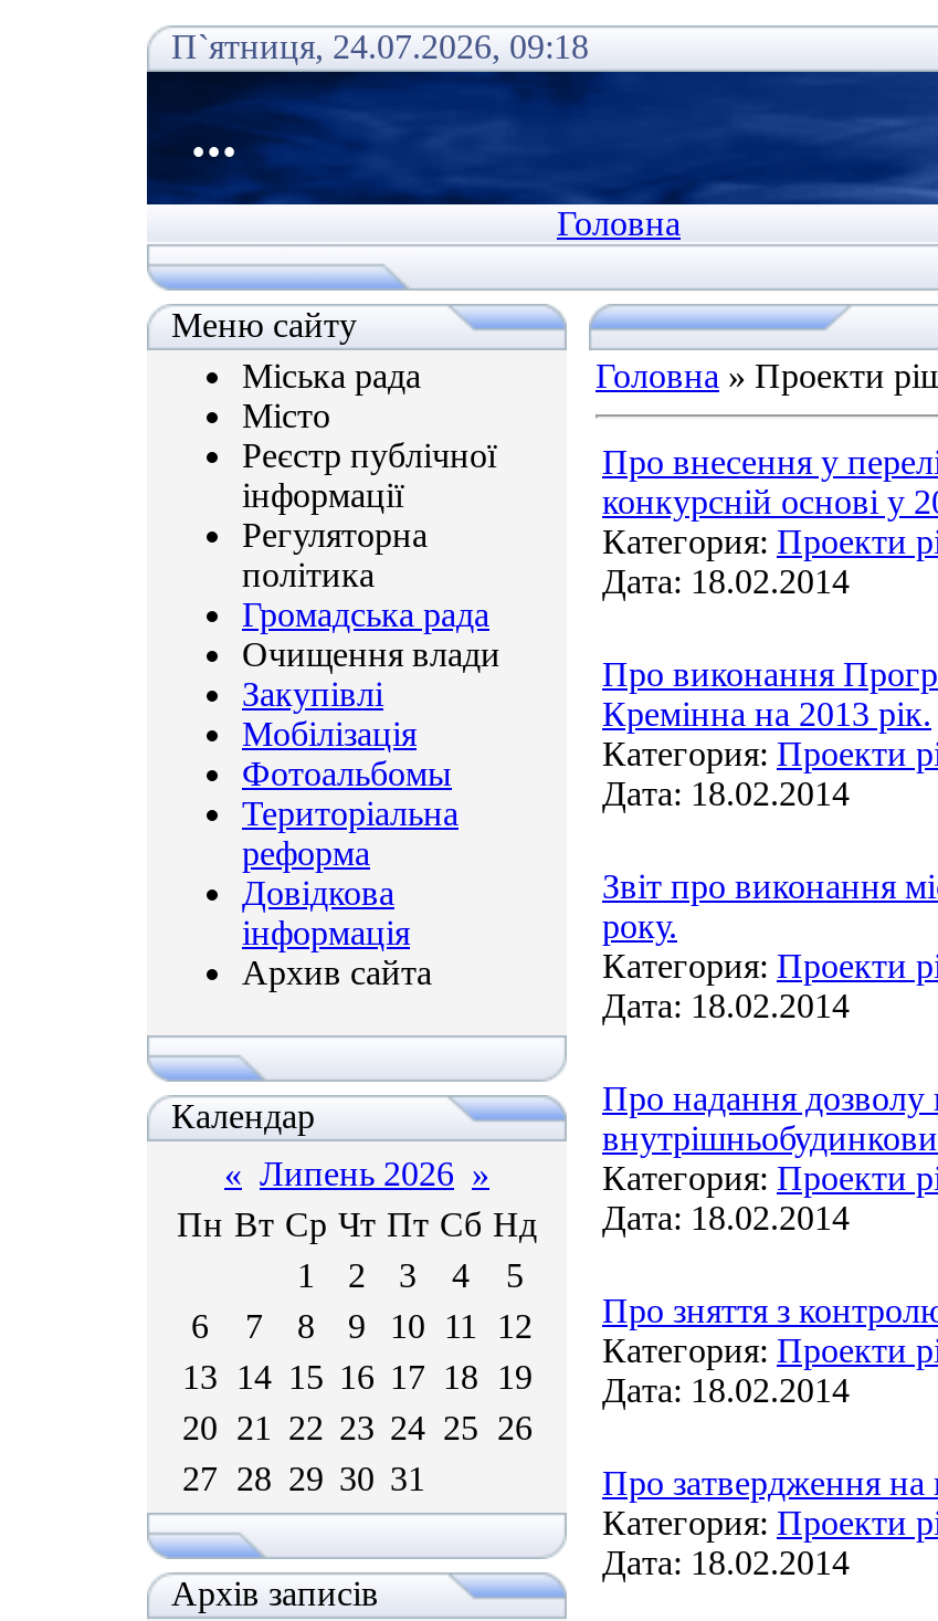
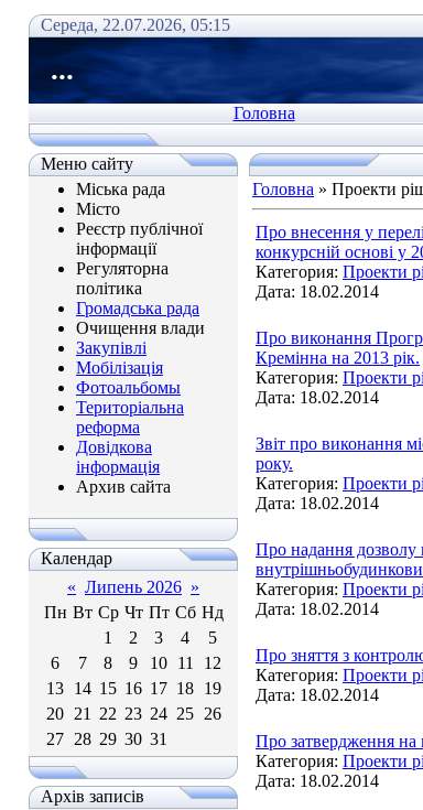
- П`ятниця, 24.07.2026, 09:18
+ Середа, 22.07.2026, 05:15
